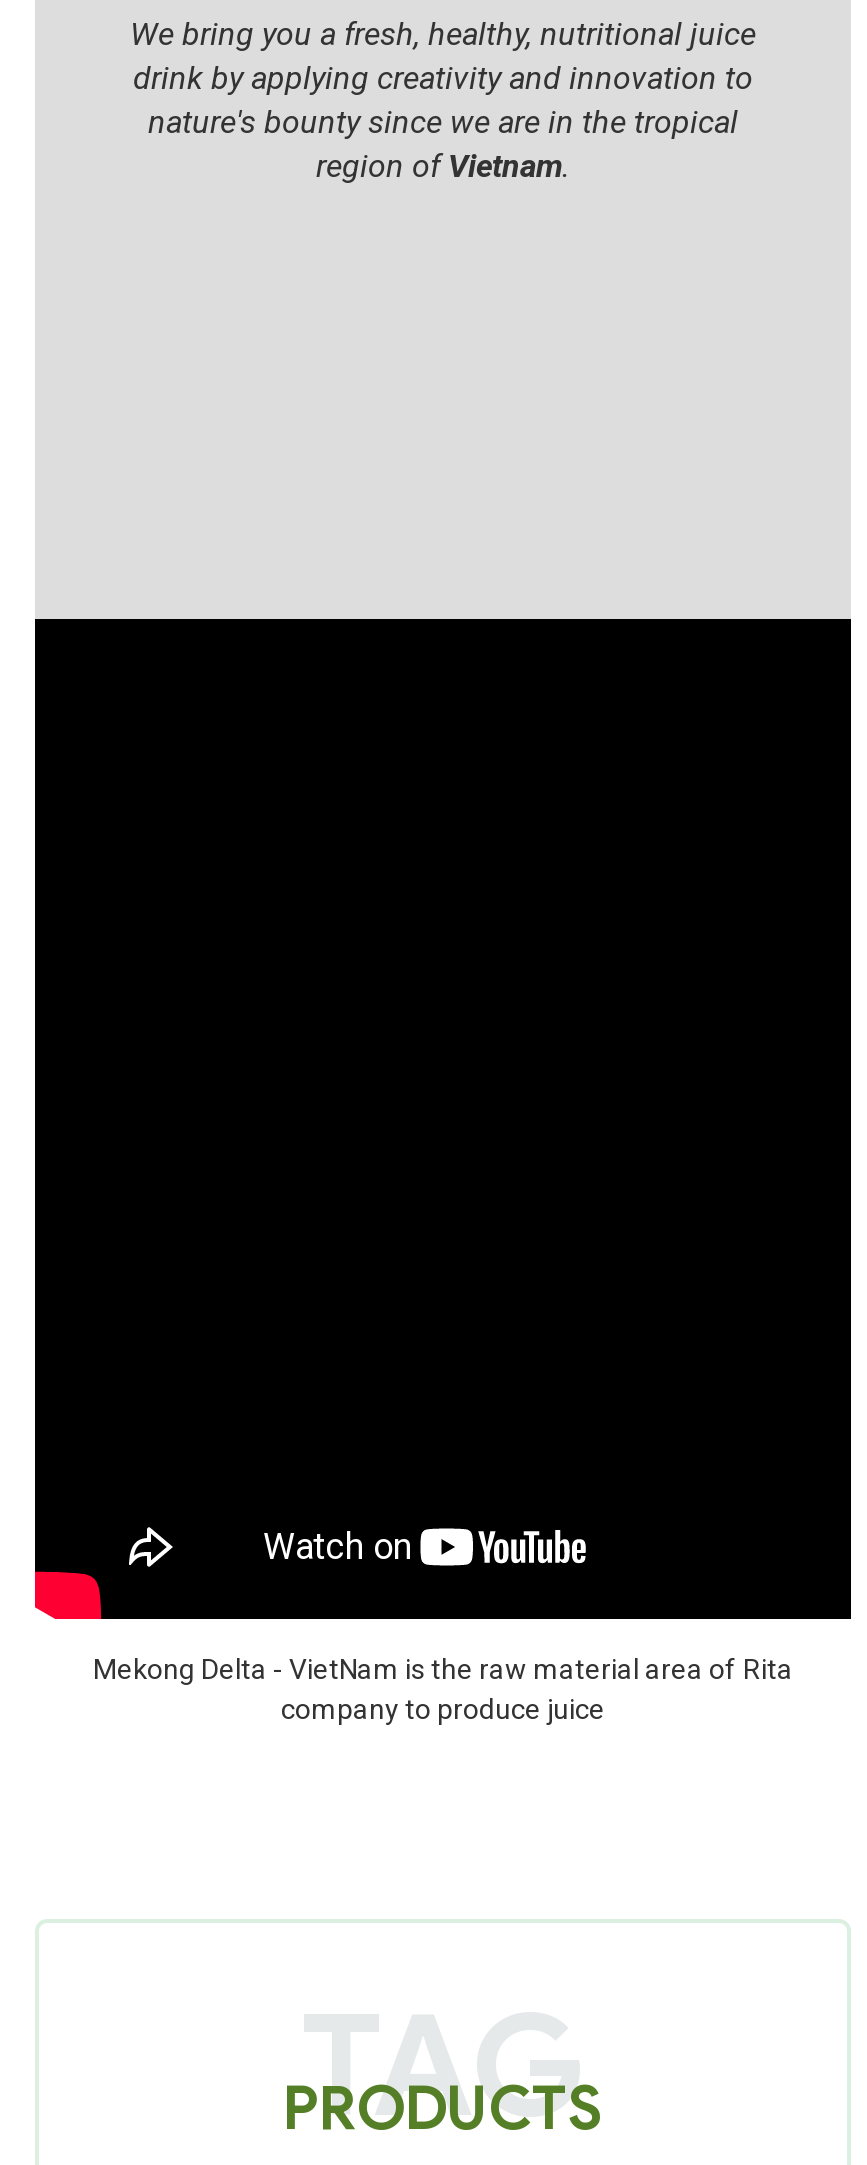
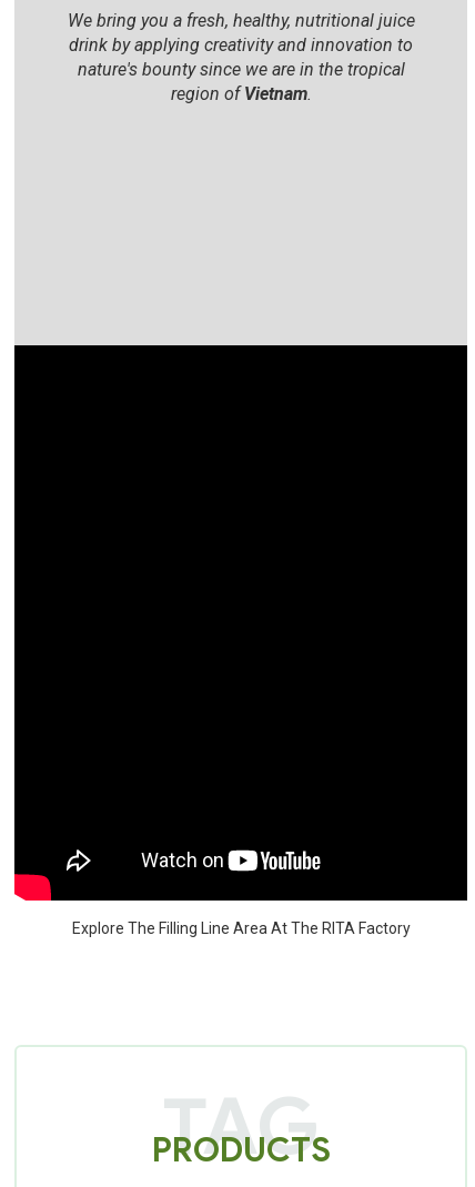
- Mekong Delta - VietNam is the raw material area of Rita
- company to produce juice
+ Explore The Filling Line Area At The RITA Factory
